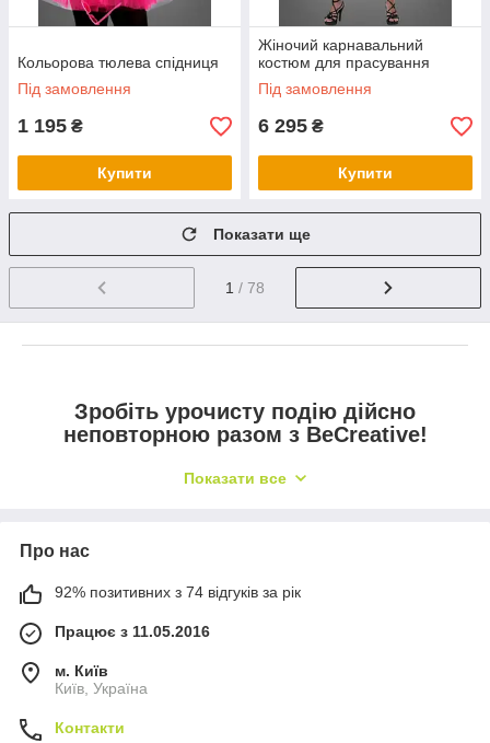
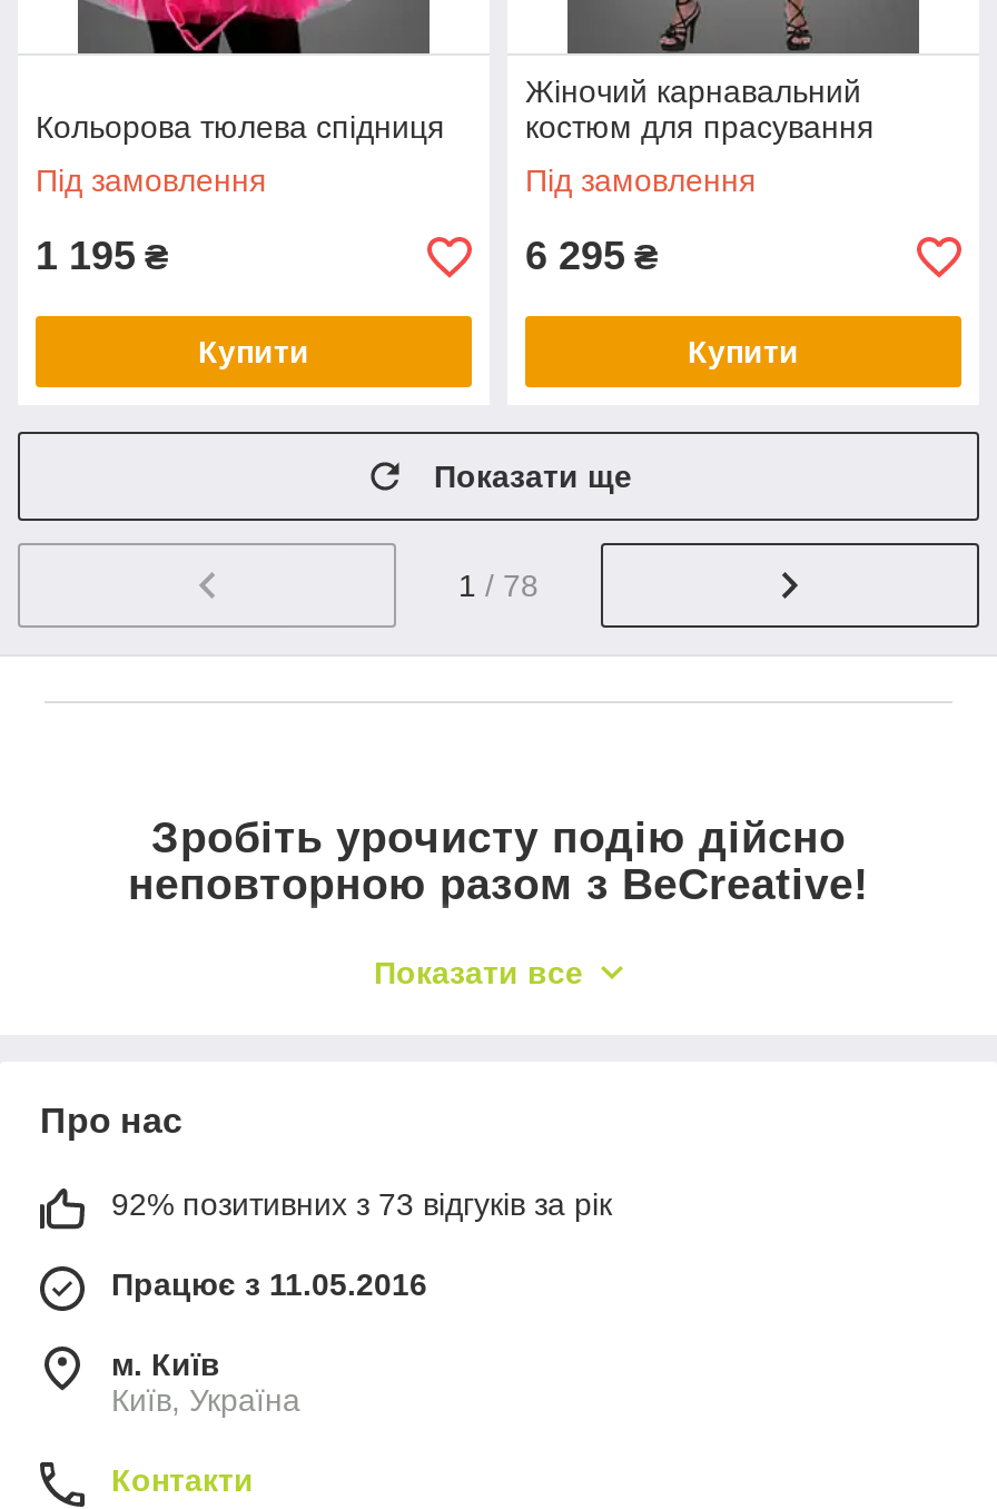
- 92% позитивних з 74 відгуків за рік
+ 92% позитивних з 73 відгуків за рік
